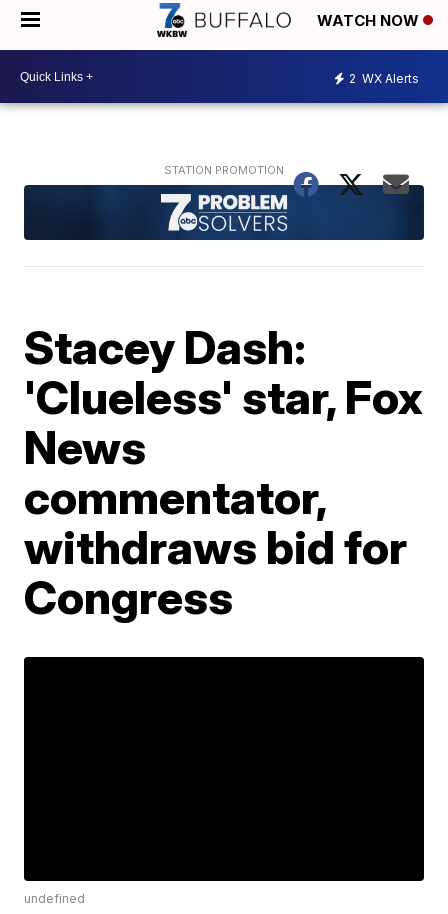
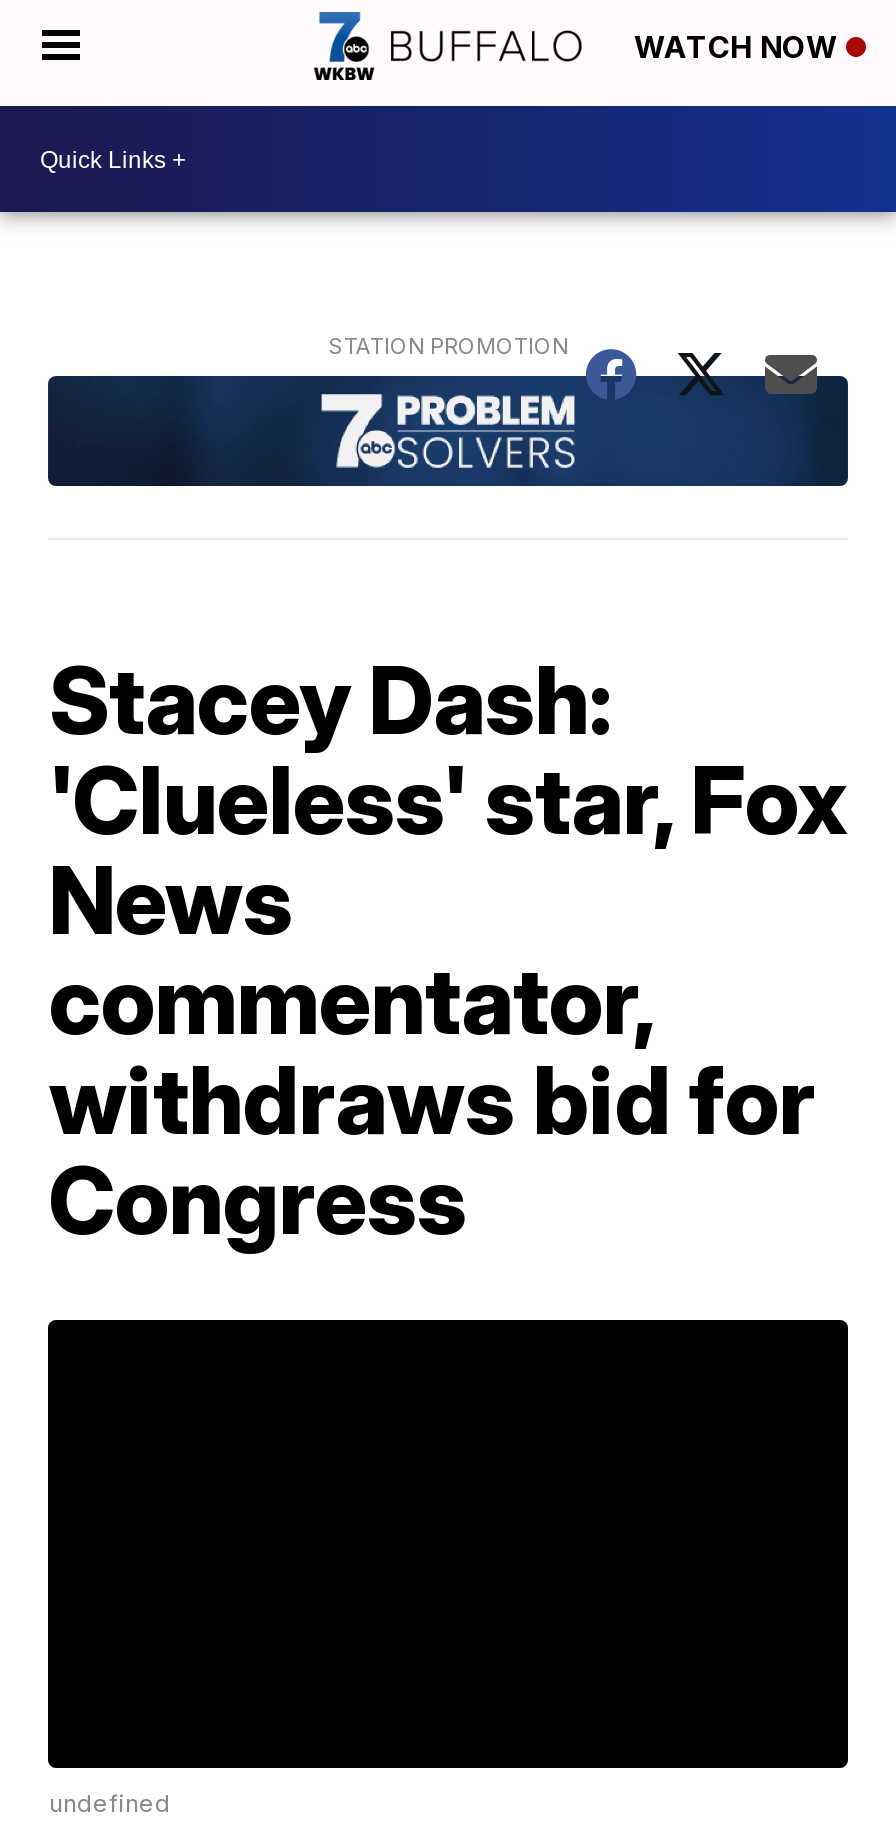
- 2 WX Alerts
